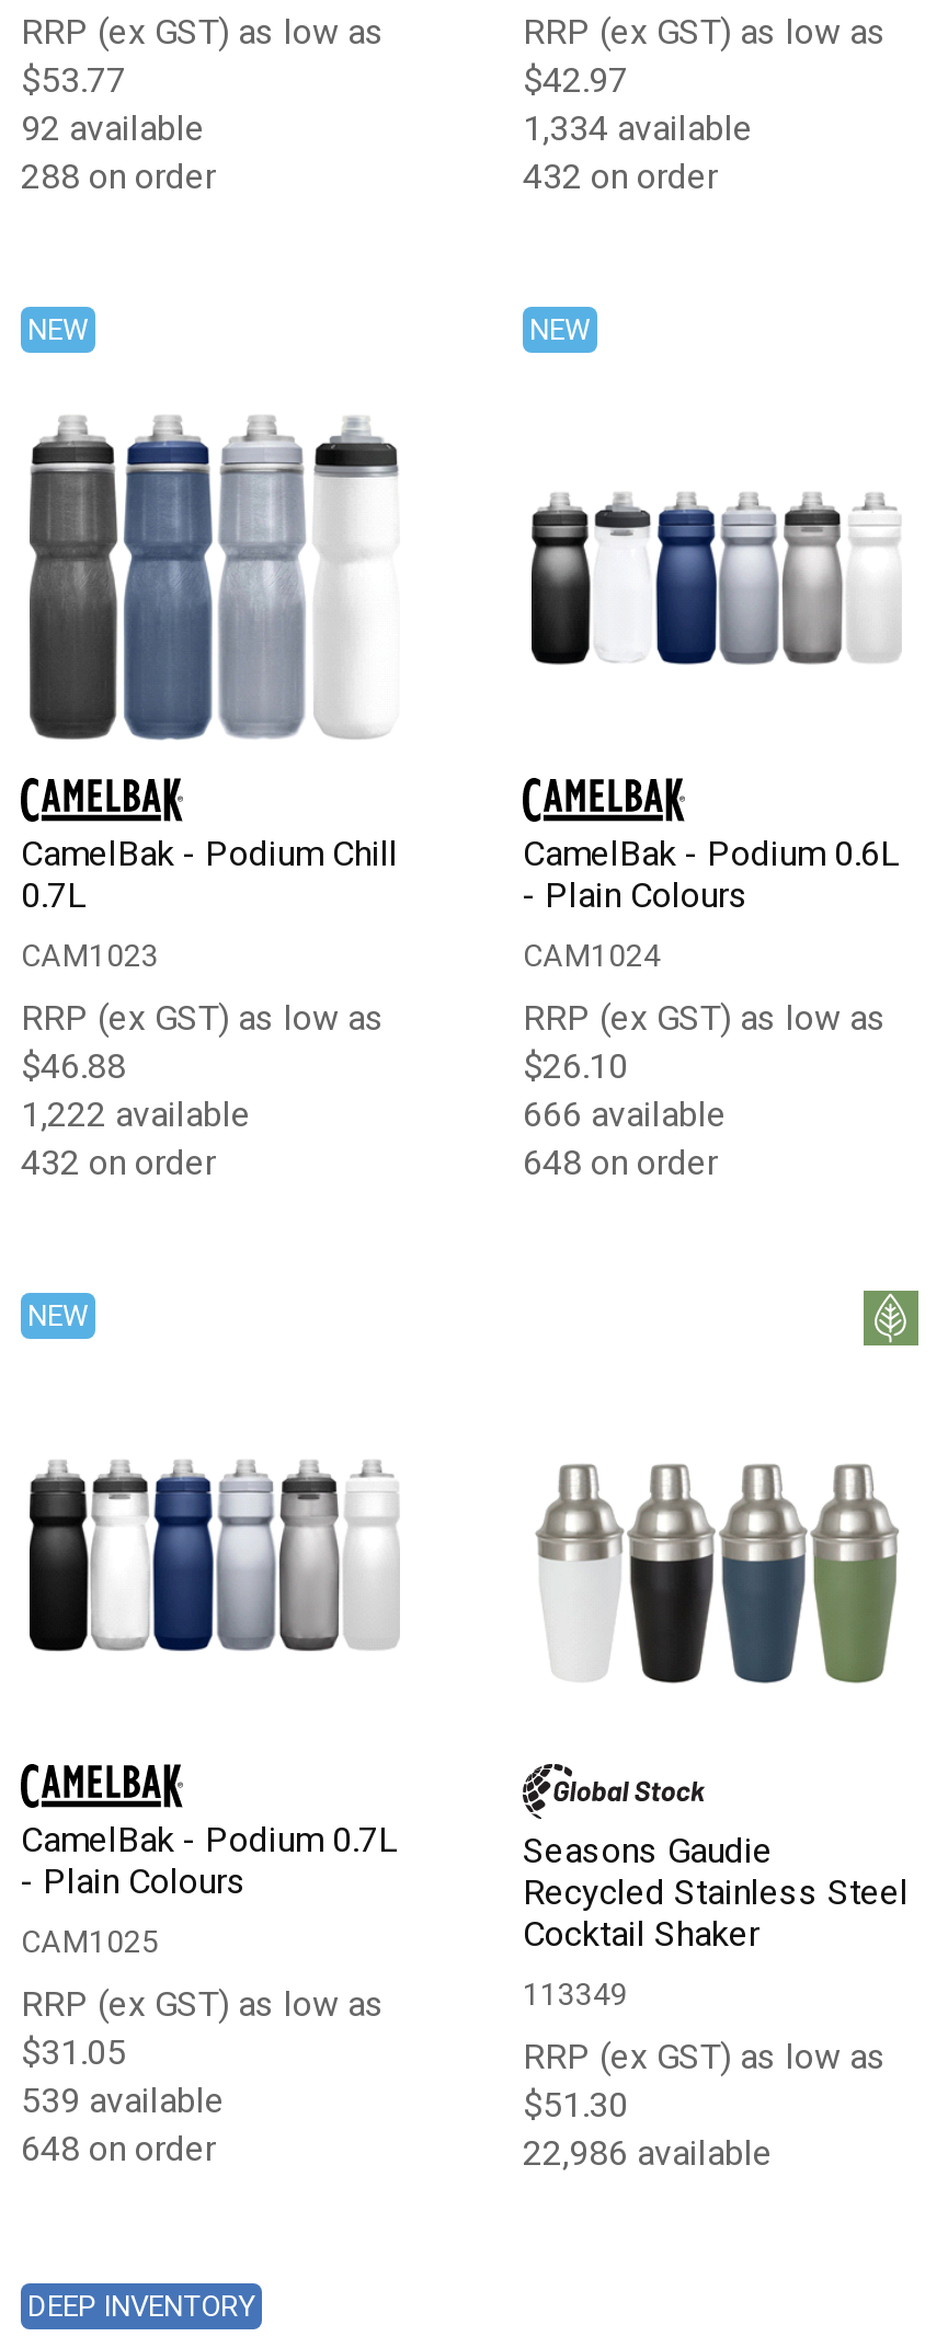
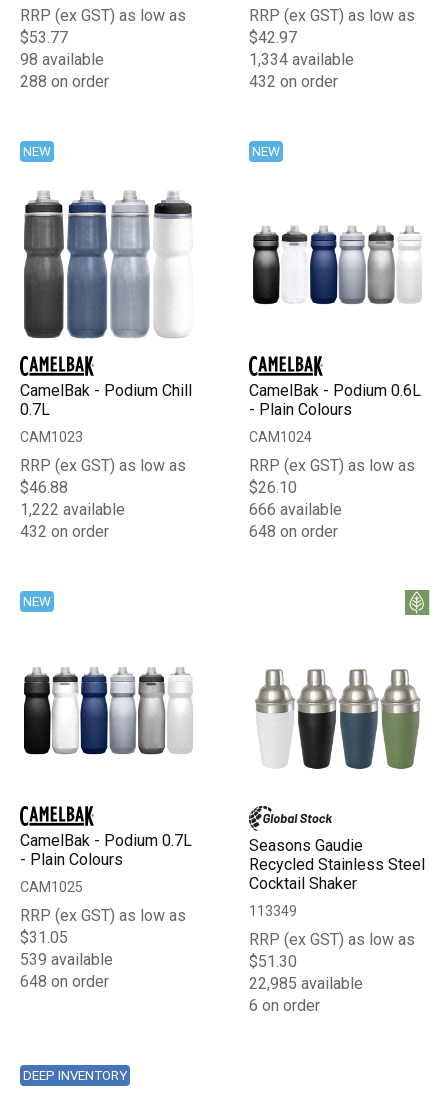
- 92 available
+ 98 available

- 22,986 available
+ 22,985 available
+ 6 on order
